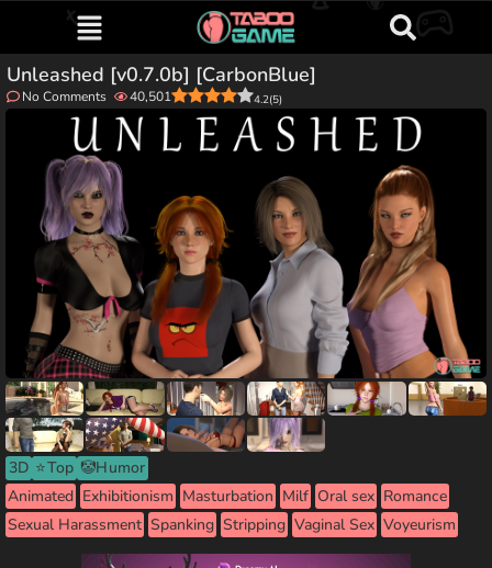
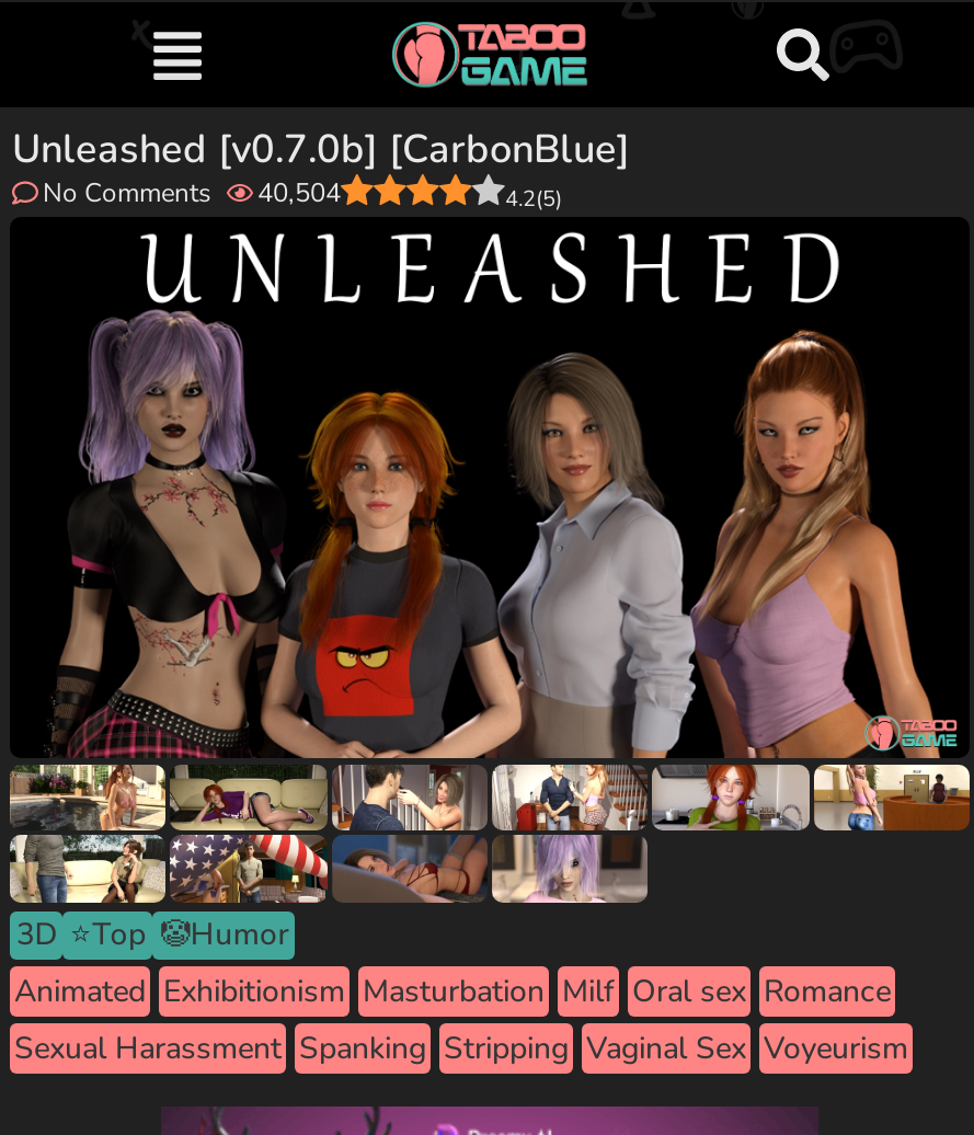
- No Comments 40,501
+ No Comments 40,504
